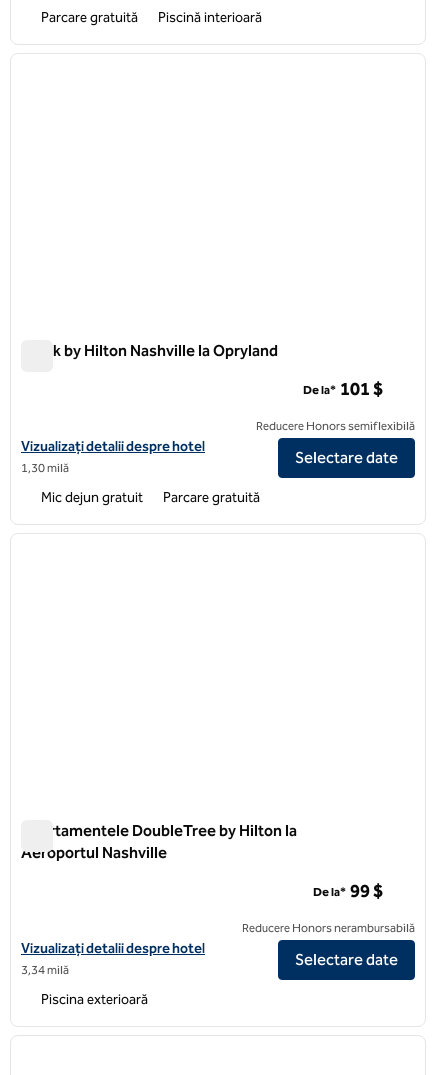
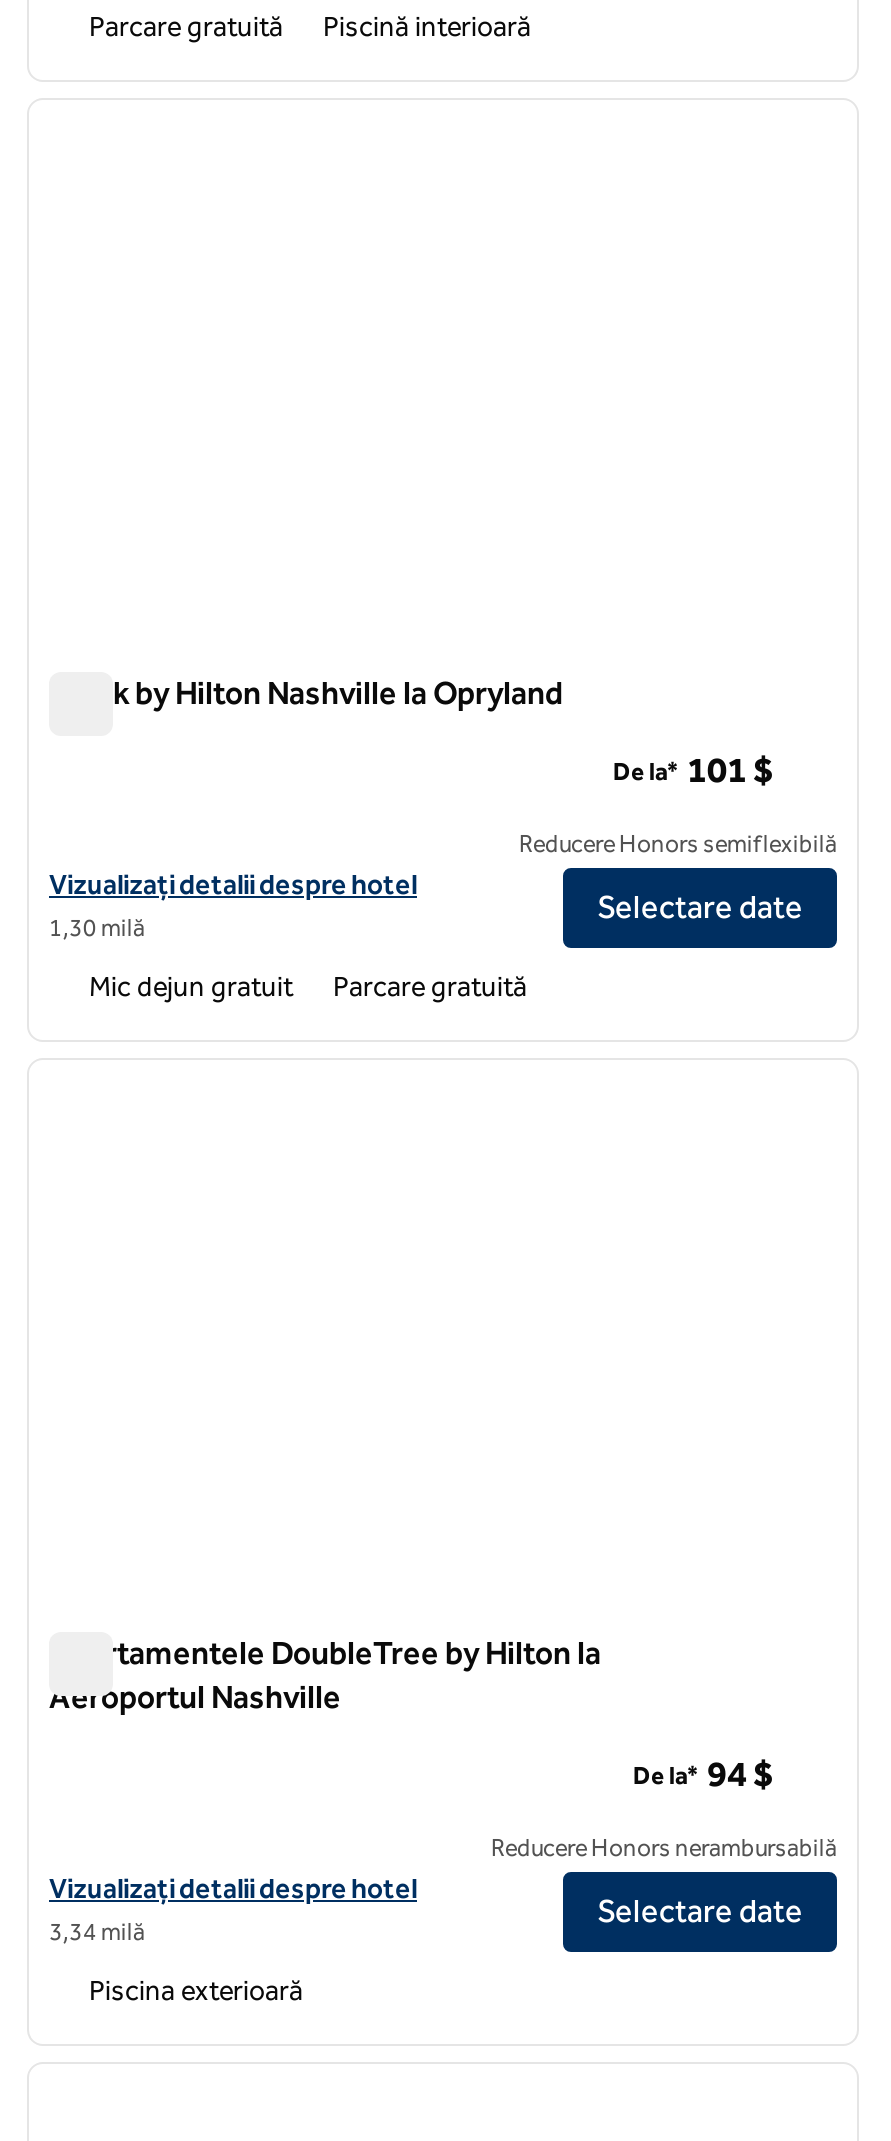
- De la* 99 $
+ De la* 94 $
